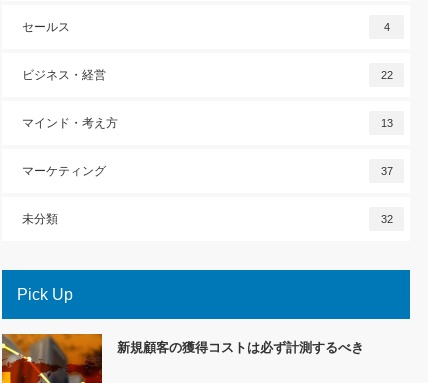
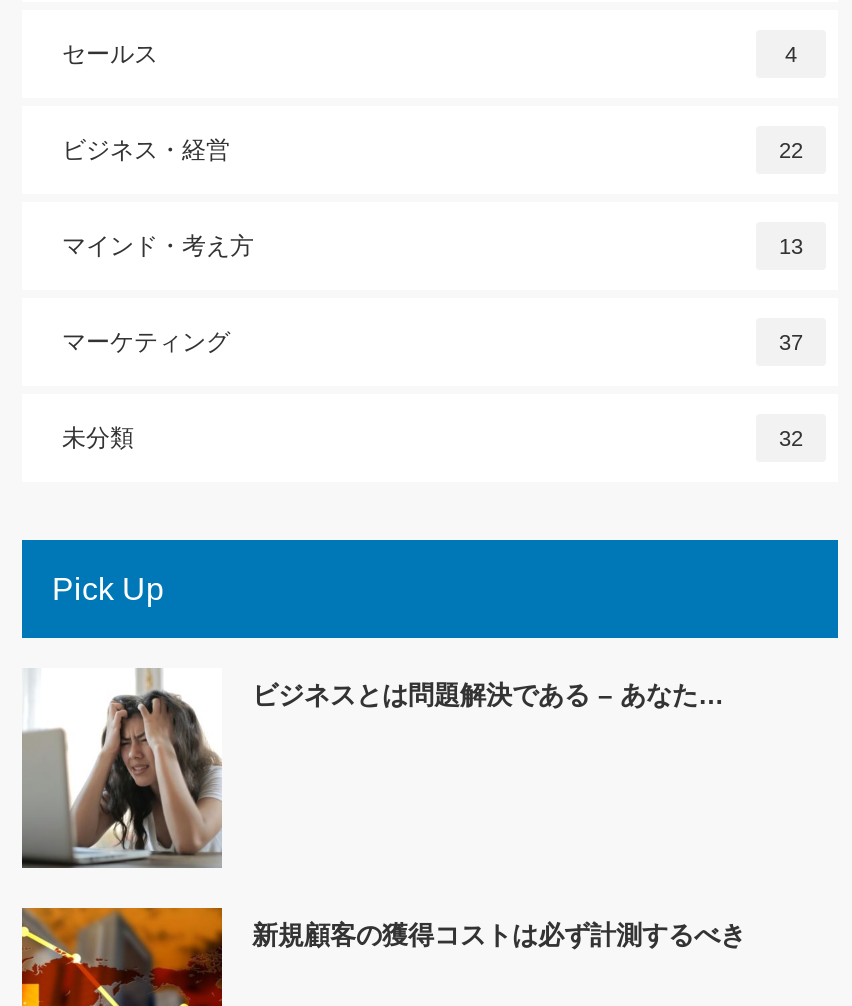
+ [image]
+ ビジネスとは問題解決である – あなた…
